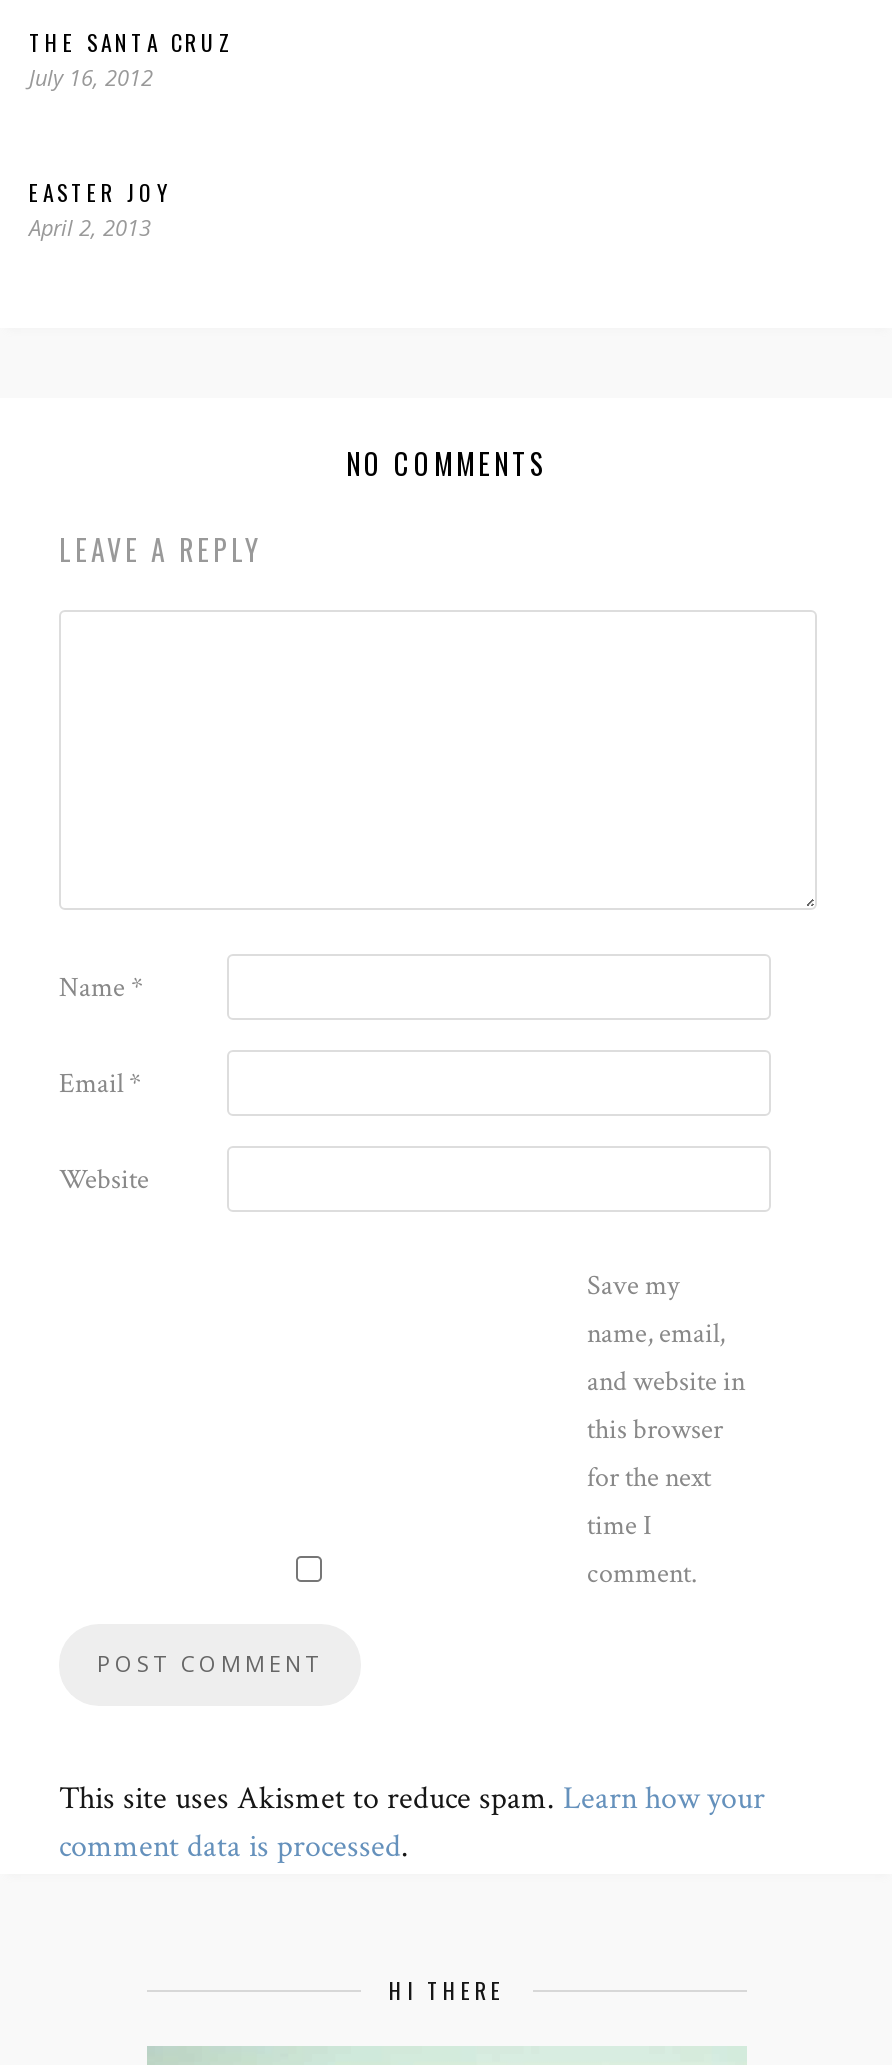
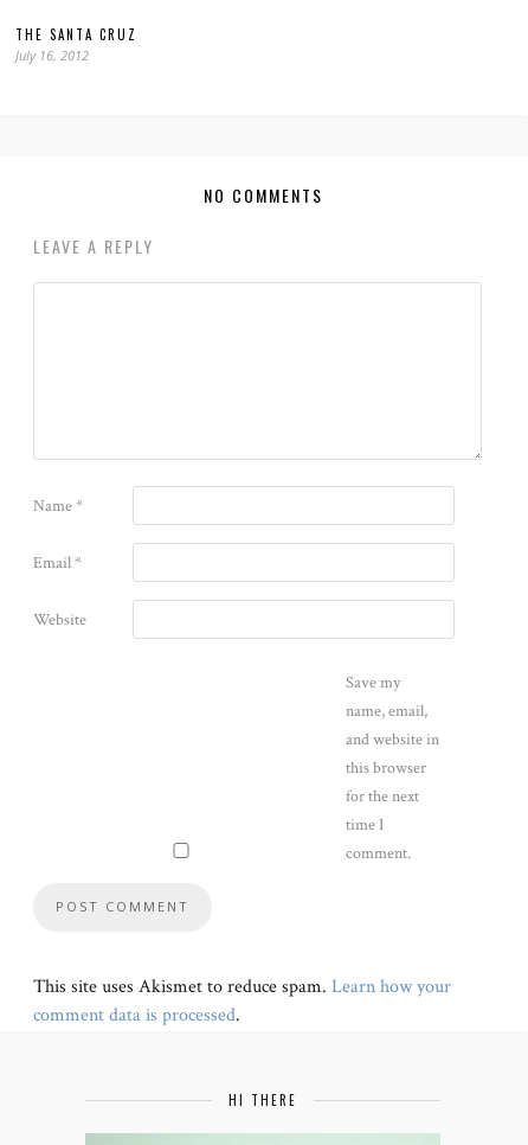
- EASTER JOY
- April 2, 2013
